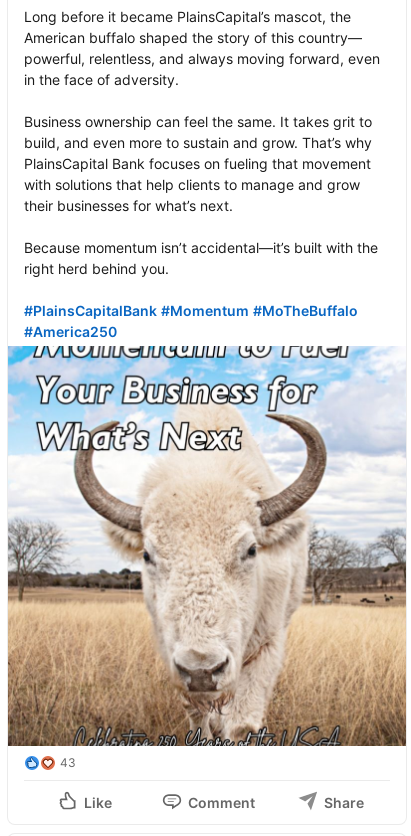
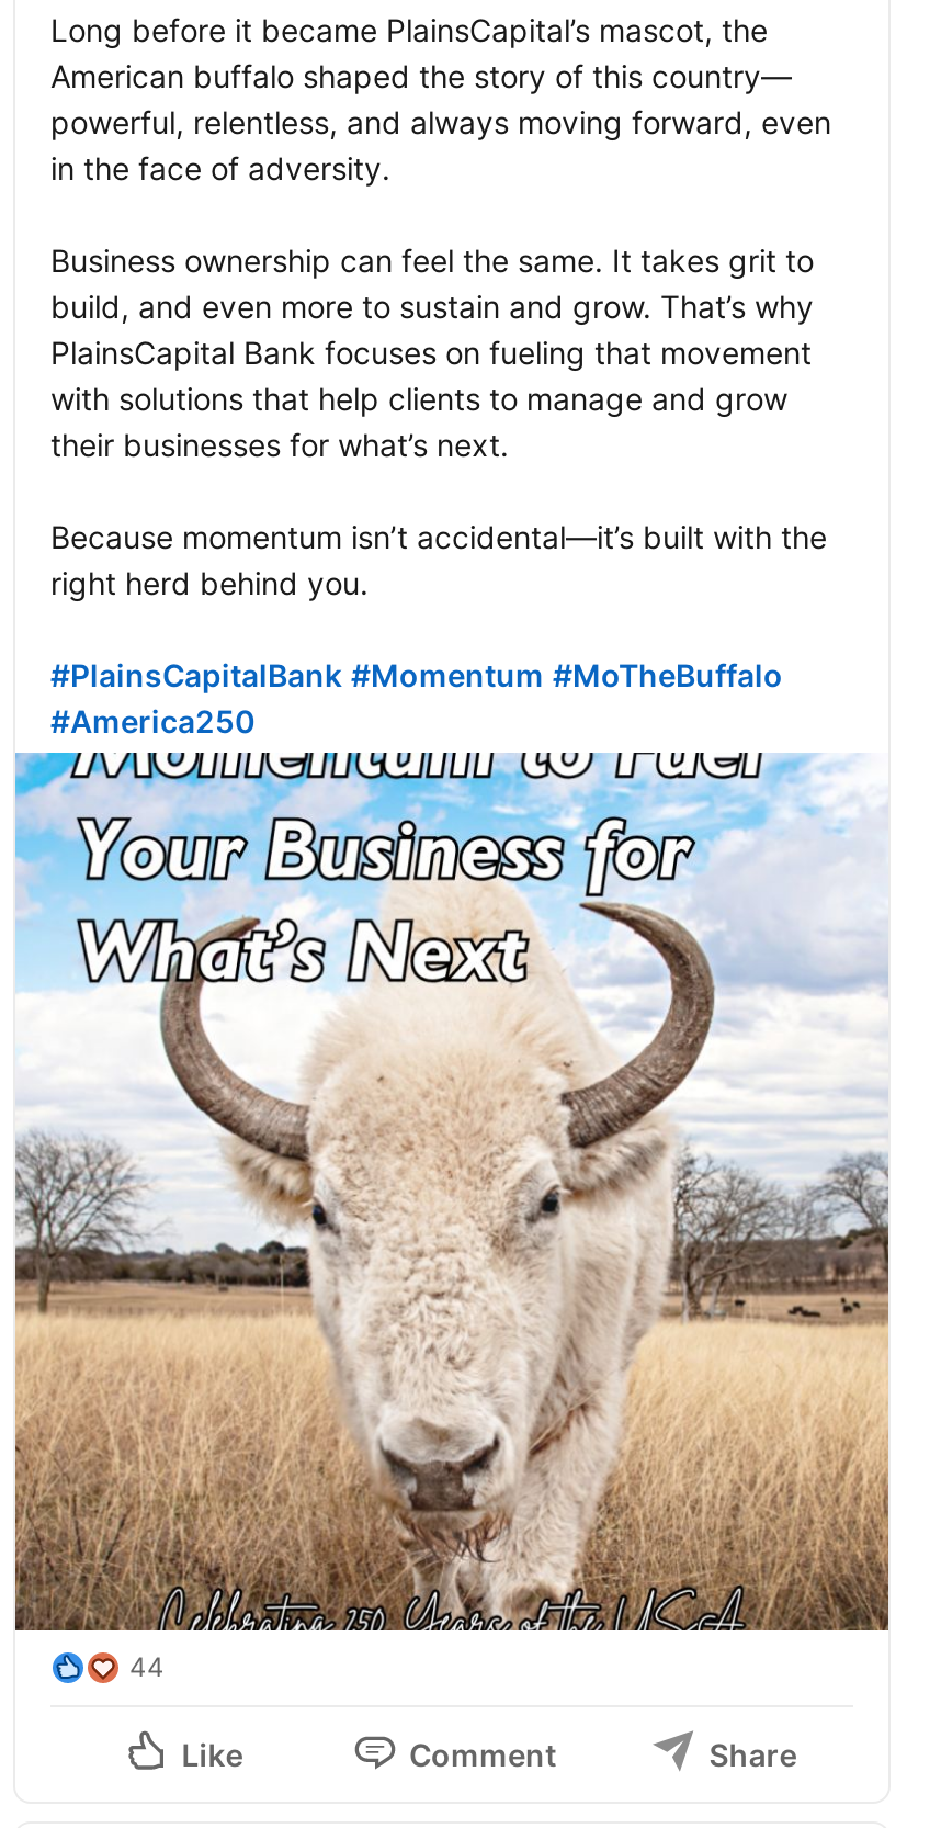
- 43
+ 44
